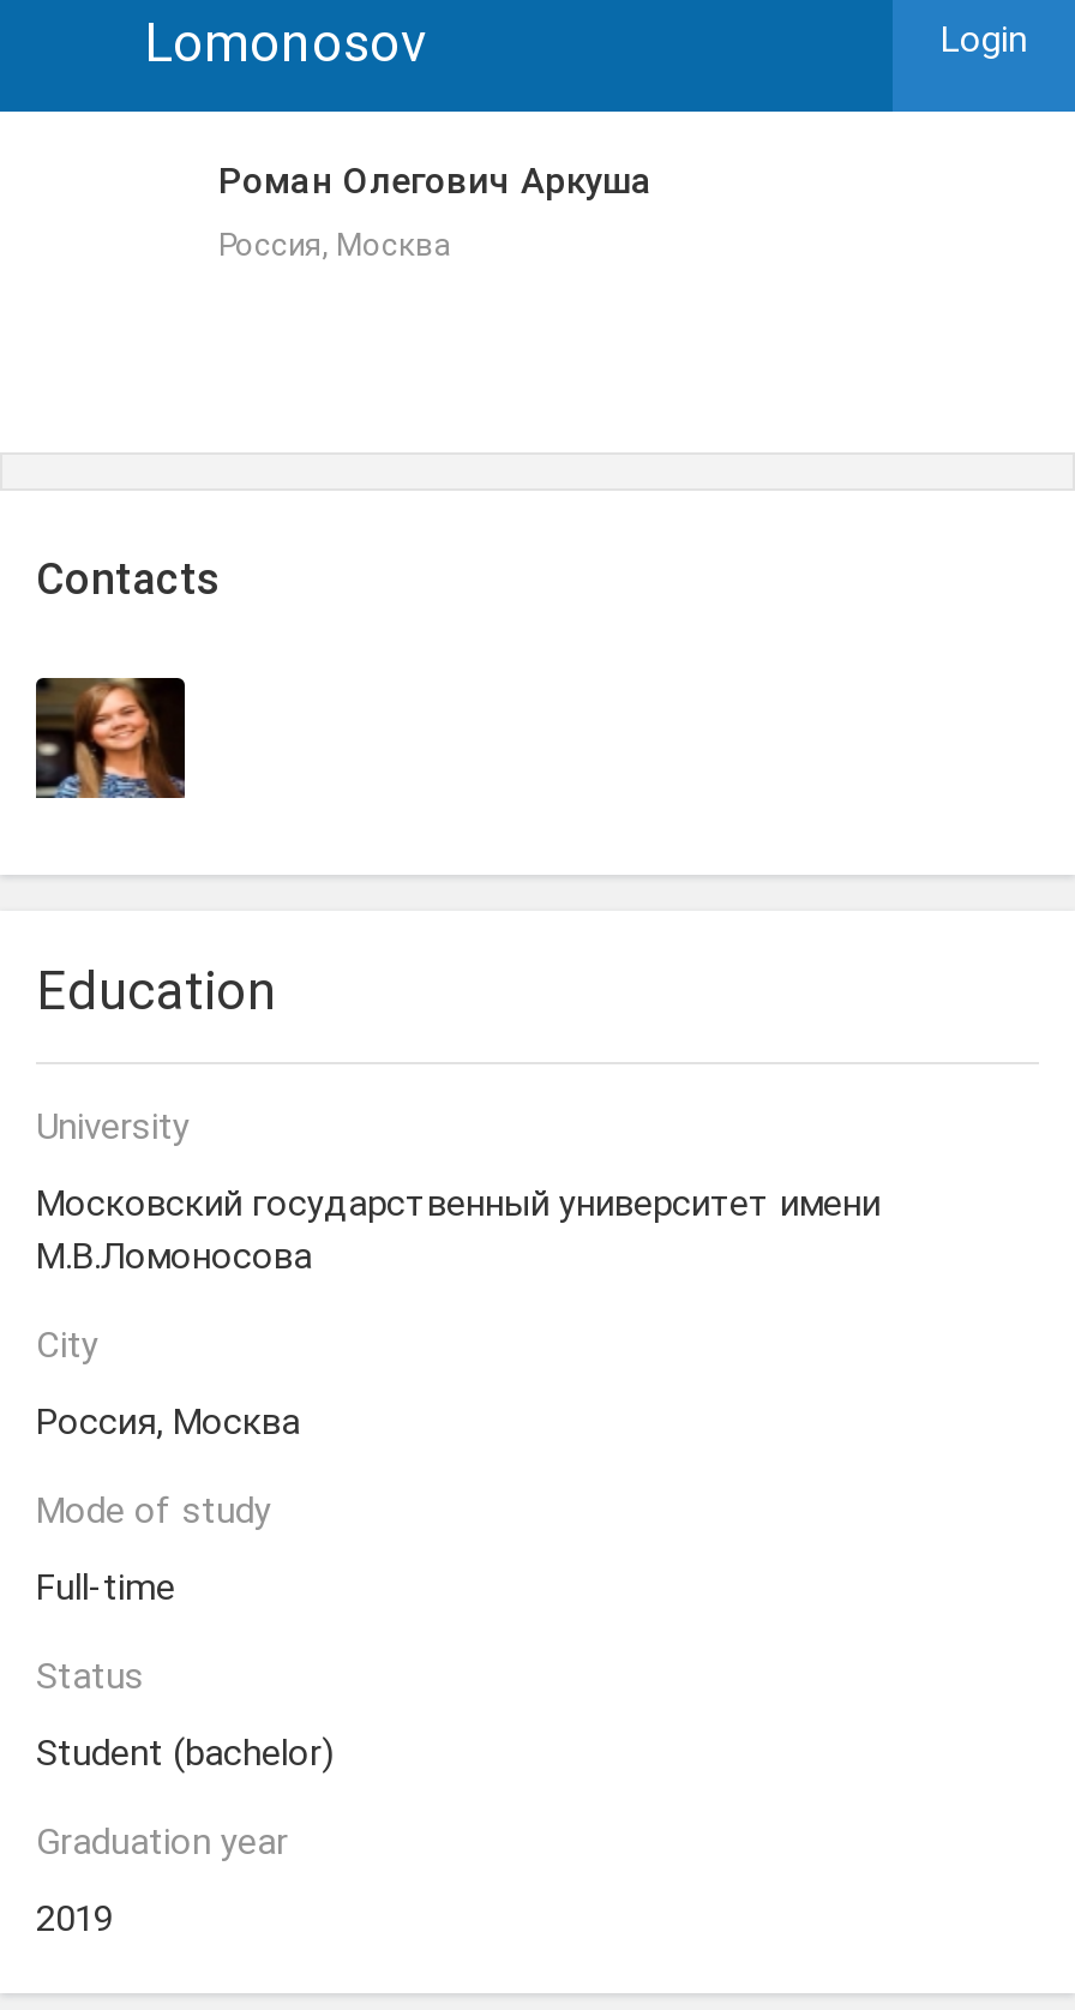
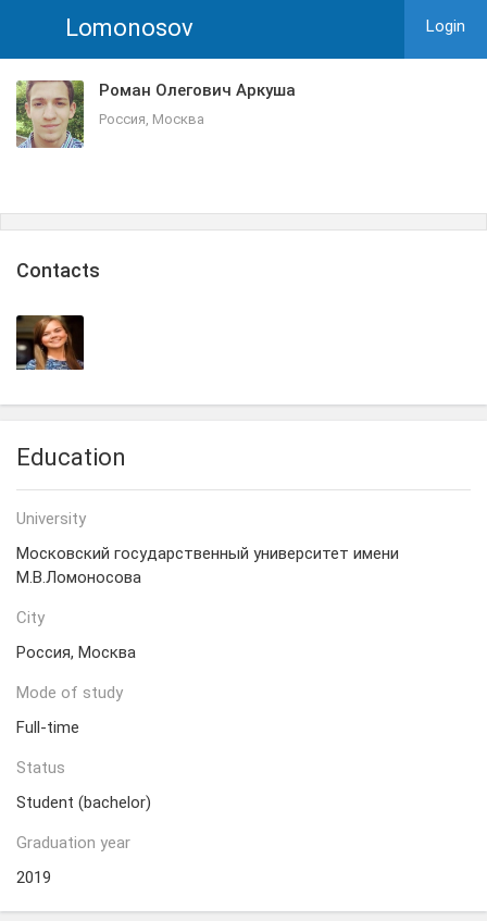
+ [image]
